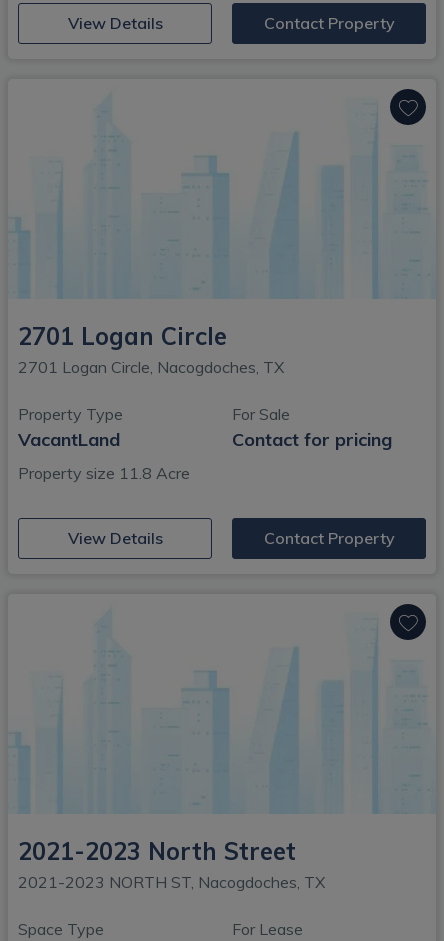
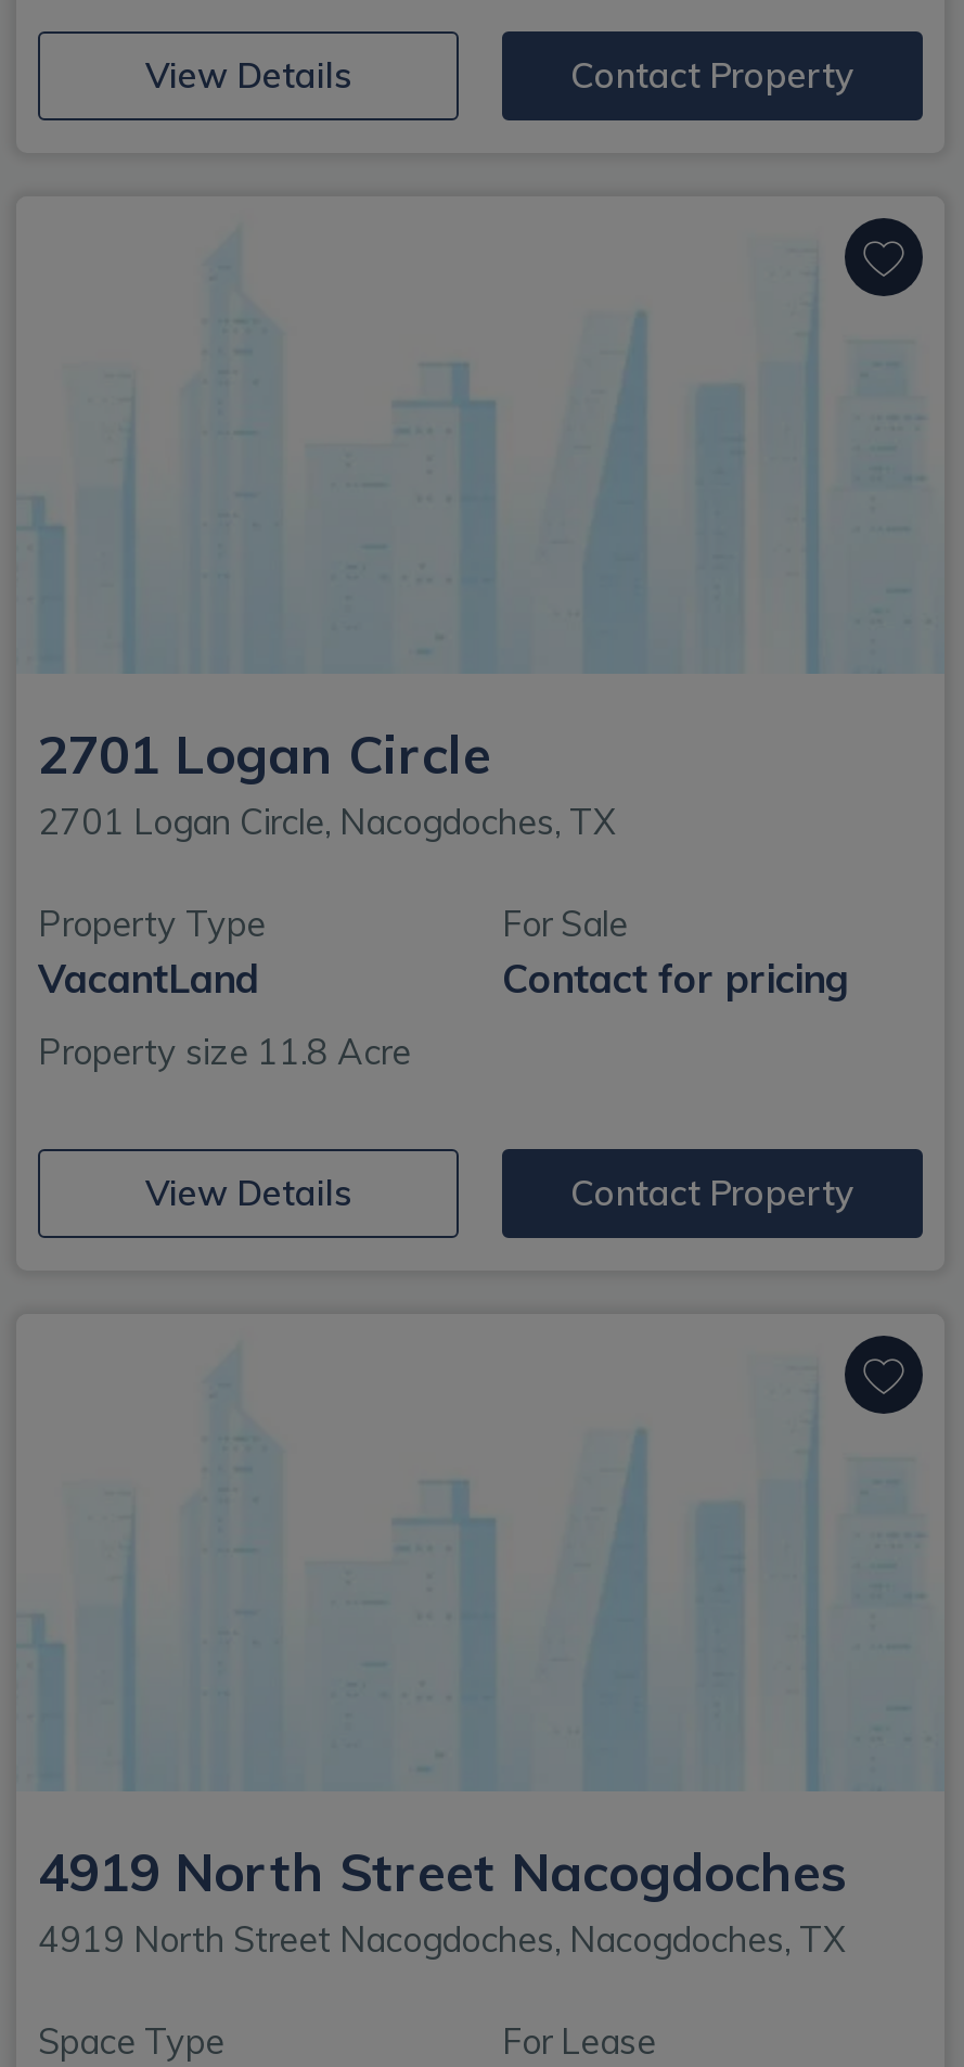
- 2021-2023 North Street
- 2021-2023 NORTH ST, Nacogdoches, TX
+ 4919 North Street Nacogdoches
+ 4919 North Street Nacogdoches, Nacogdoches, TX
